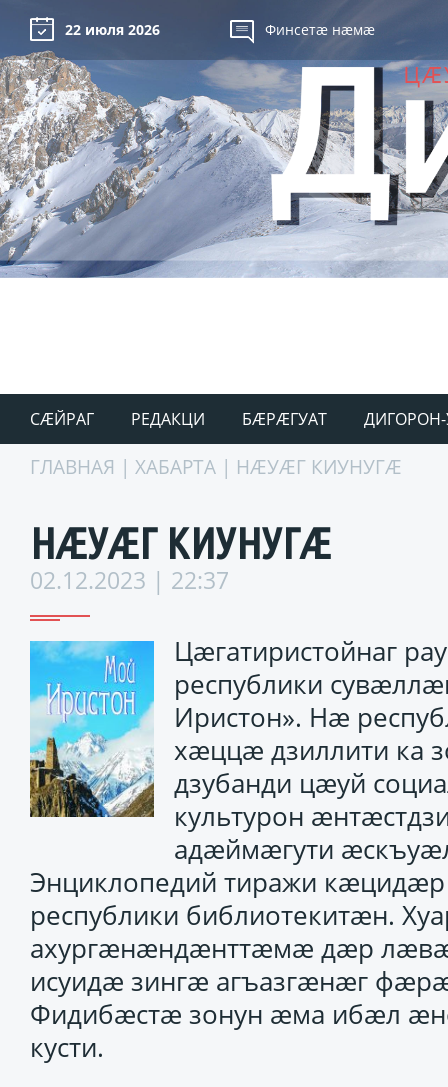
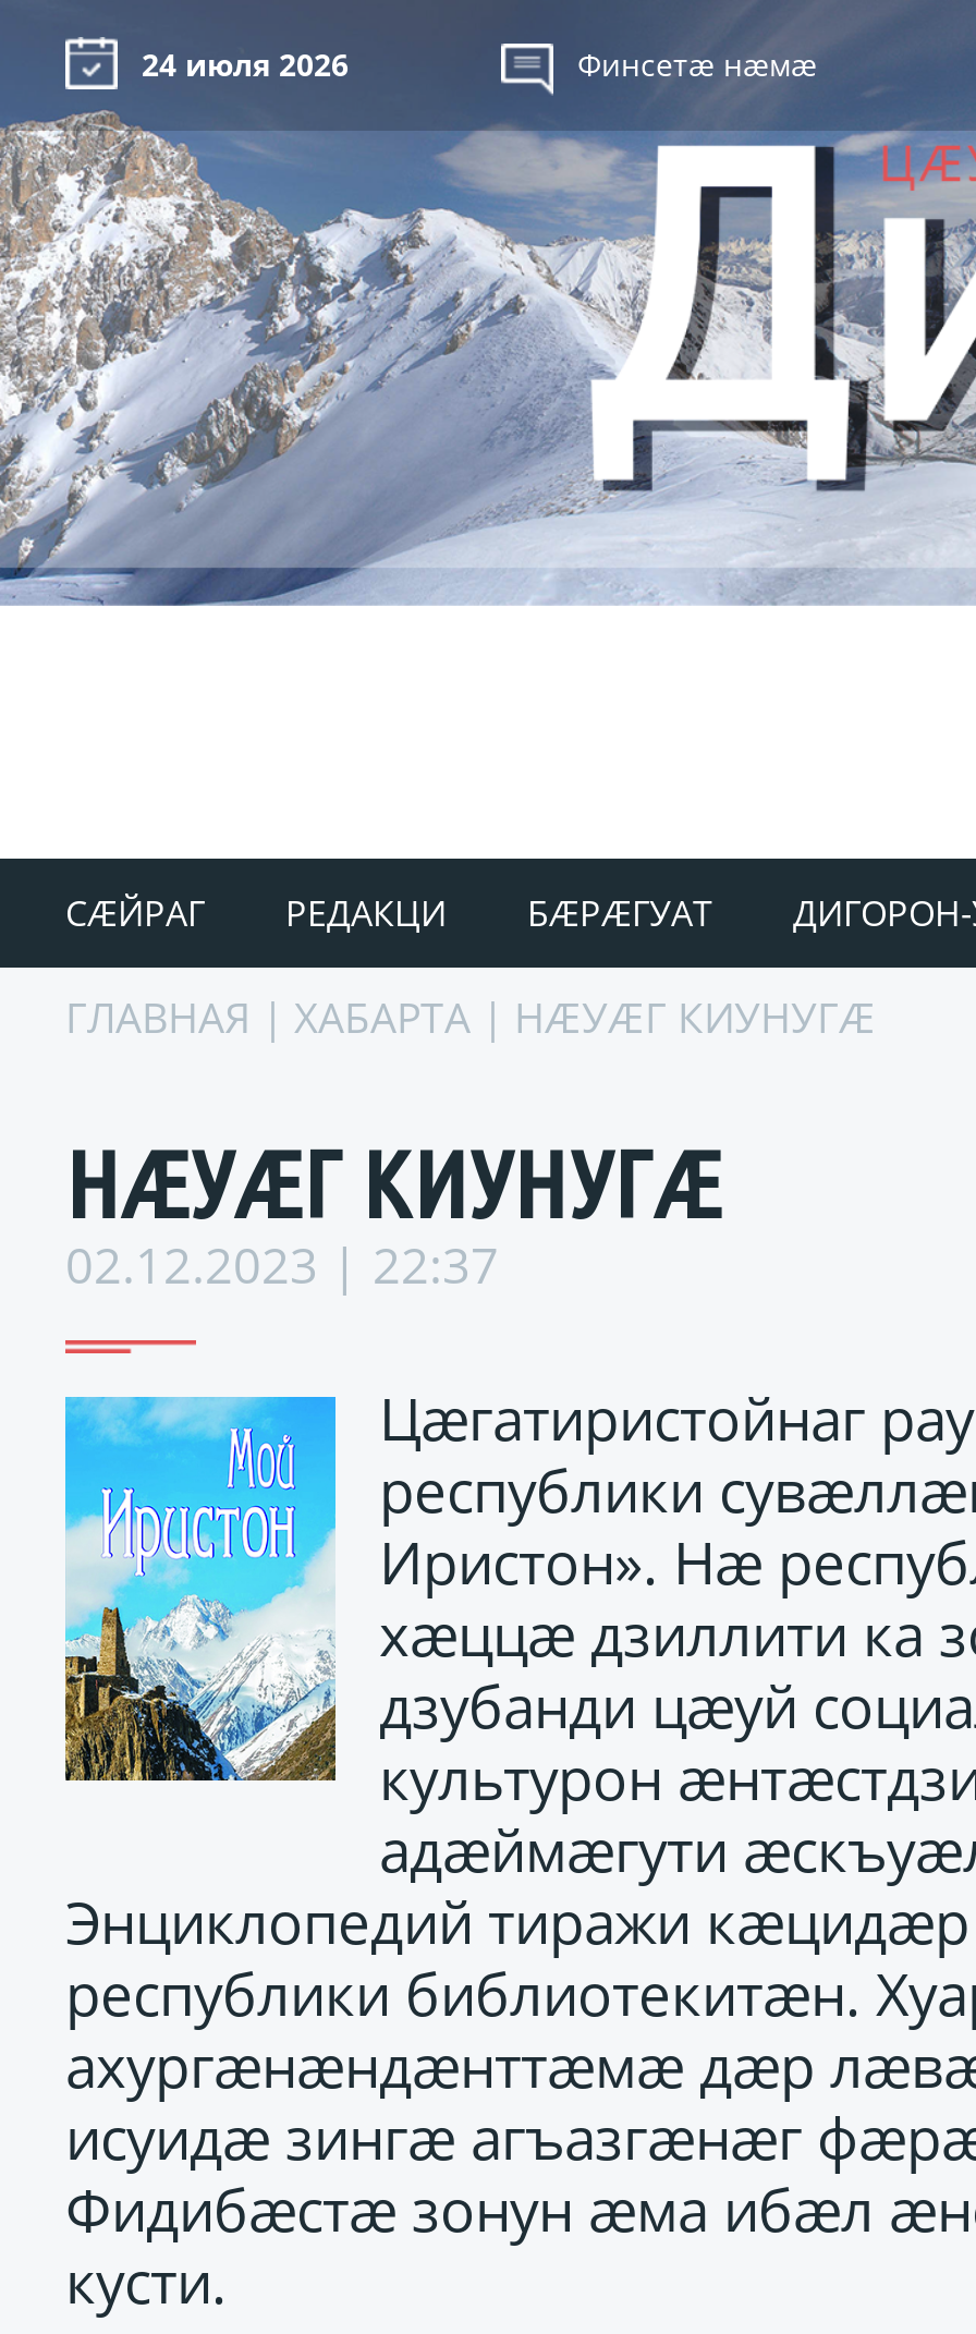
- 22 июля 2026
+ 24 июля 2026
